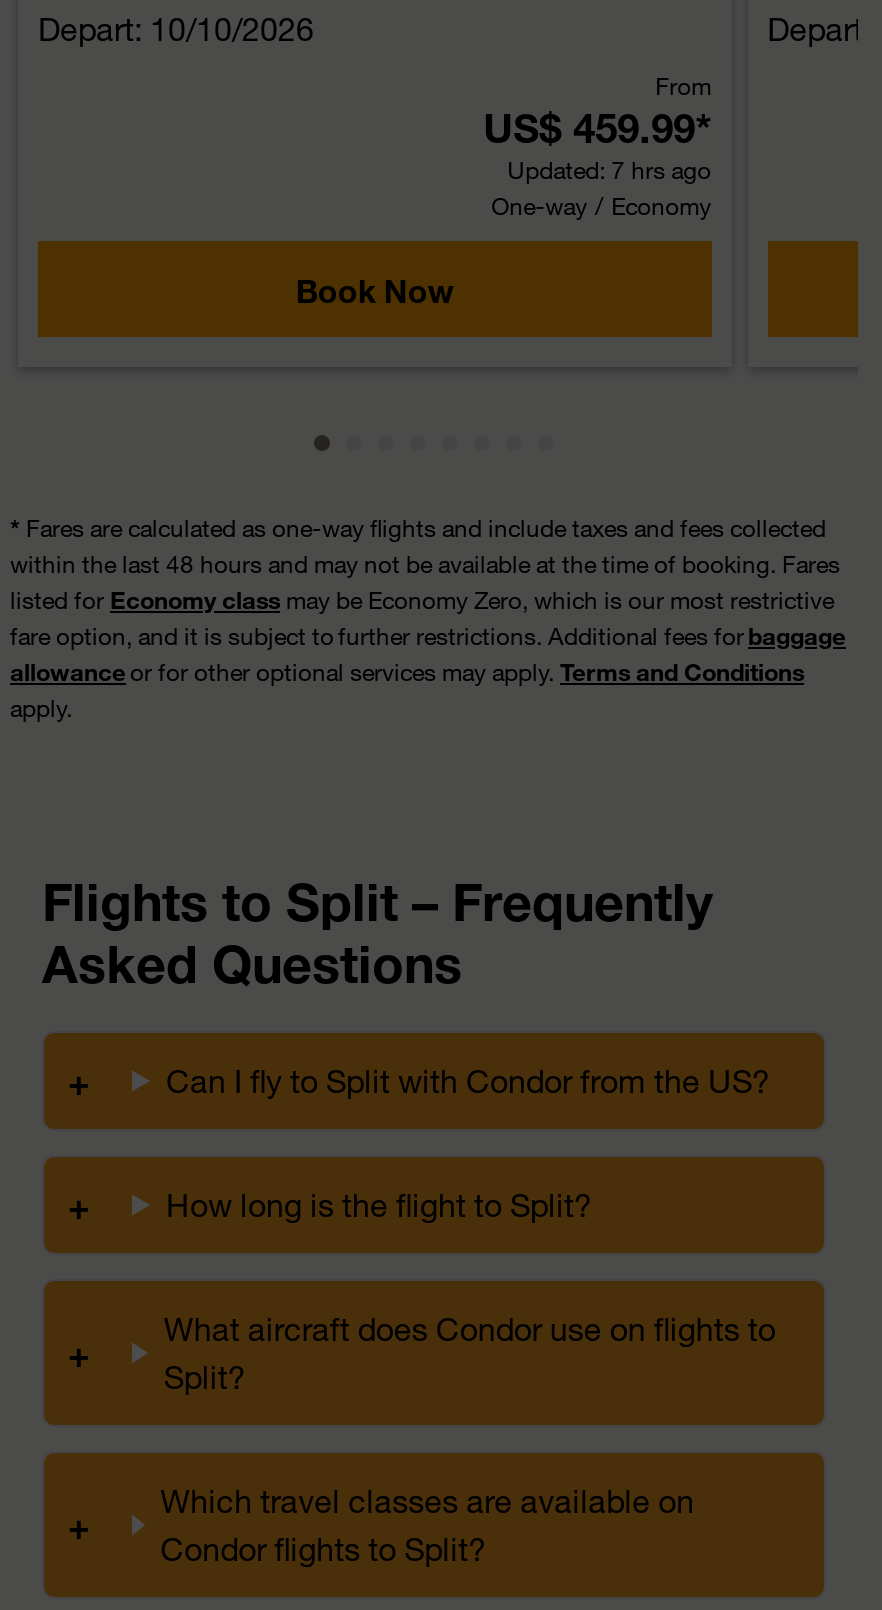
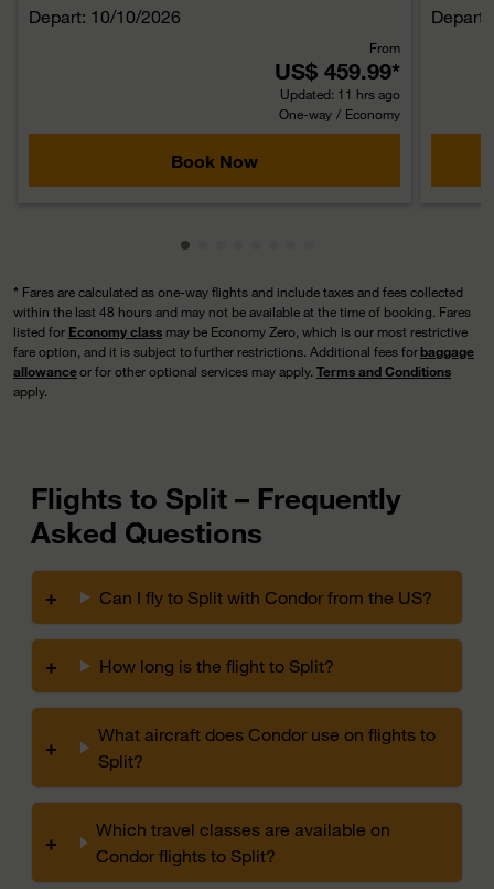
- Updated: 7 hrs ago
+ Updated: 11 hrs ago
